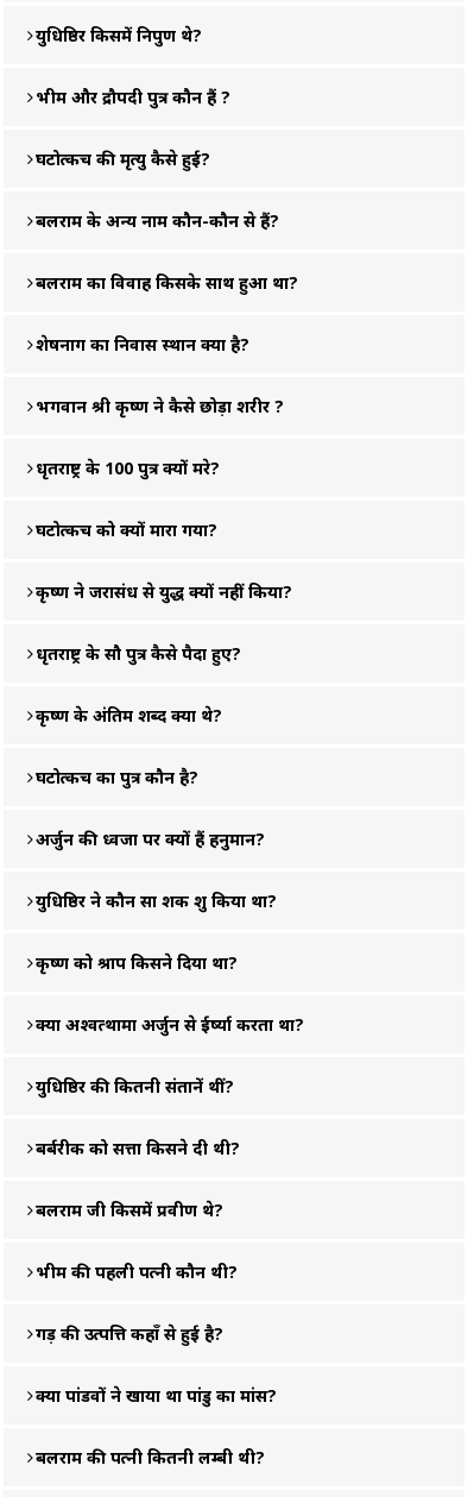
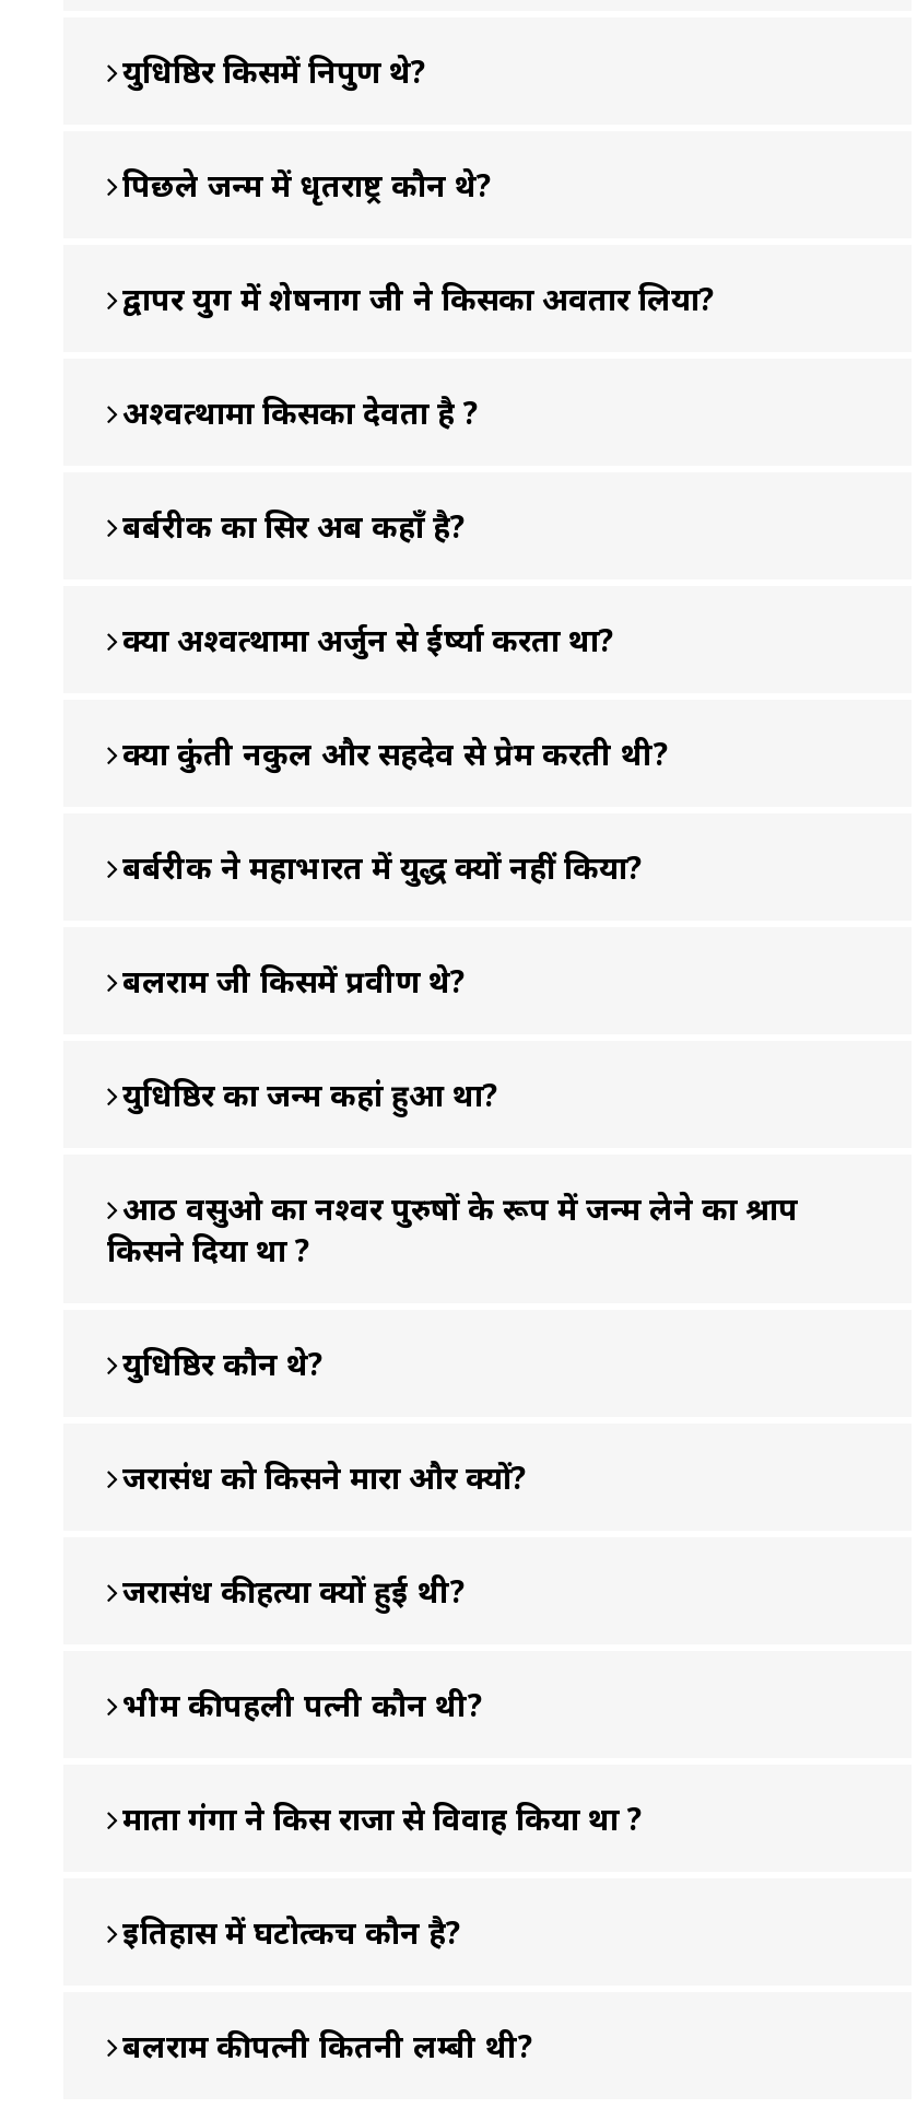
- भीम और द्रौपदी पुत्र कौन हैं ?
- घटोत्कच की मृत्यु कैसे हुई?
- बलराम के अन्य नाम कौन-कौन से हैं?
- बलराम का विवाह किसके साथ हुआ था?
- शेषनाग का निवास स्थान क्या है?
- भगवान श्री कृष्ण ने कैसे छोड़ा शरीर ?
- धृतराष्ट्र के 100 पुत्र क्यों मरे?
- घटोत्कच को क्यों मारा गया?
- कृष्ण ने जरासंध से युद्ध क्यों नहीं किया?
- धृतराष्ट्र के सौ पुत्र कैसे पैदा हुए?
- कृष्ण के अंतिम शब्द क्या थे?
- घटोत्कच का पुत्र कौन है?
- अर्जुन की ध्वजा पर क्यों हैं हनुमान?
- युधिष्ठिर ने कौन सा शक शुरु किया था?
- कृष्ण को श्राप किसने दिया था?
+ पिछले जन्म में धृतराष्ट्र कौन थे?
+ द्वापर युग में शेषनाग जी ने किसका अवतार लिया?
+ अश्वत्थामा किसका देवता है ?
+ बर्बरीक का सिर अब कहाँ है?

moved up: क्या अश्वत्थामा अर्जुन से ईर्ष्या करता था?

- युधिष्ठिर की कितनी संतानें थीं?
+ क्या कुंती नकुल और सहदेव से प्रेम करती थी?

- बर्बरीक को सत्ता किसने दी थी?
+ बर्बरीक ने महाभारत में युद्ध क्यों नहीं किया?

moved up: बलराम जी किसमें प्रवीण थे?

+ युधिष्ठिर का जन्म कहां हुआ था?
+ आठ वसुओ का नश्वर पुरुषों के रूप में जन्म लेने का श्राप
+ किसने दिया था ?
+ युधिष्ठिर कौन थे?
+ जरासंध को किसने मारा और क्यों?
+ जरासंध की हत्या क्यों हुई थी?

- गरुड़ की उत्पत्ति कहाँ से हुई है?
+ माता गंगा ने किस राजा से विवाह किया था ?

- क्या पांडवों ने खाया था पांडु का मांस?
+ इतिहास में घटोत्कच कौन है?
